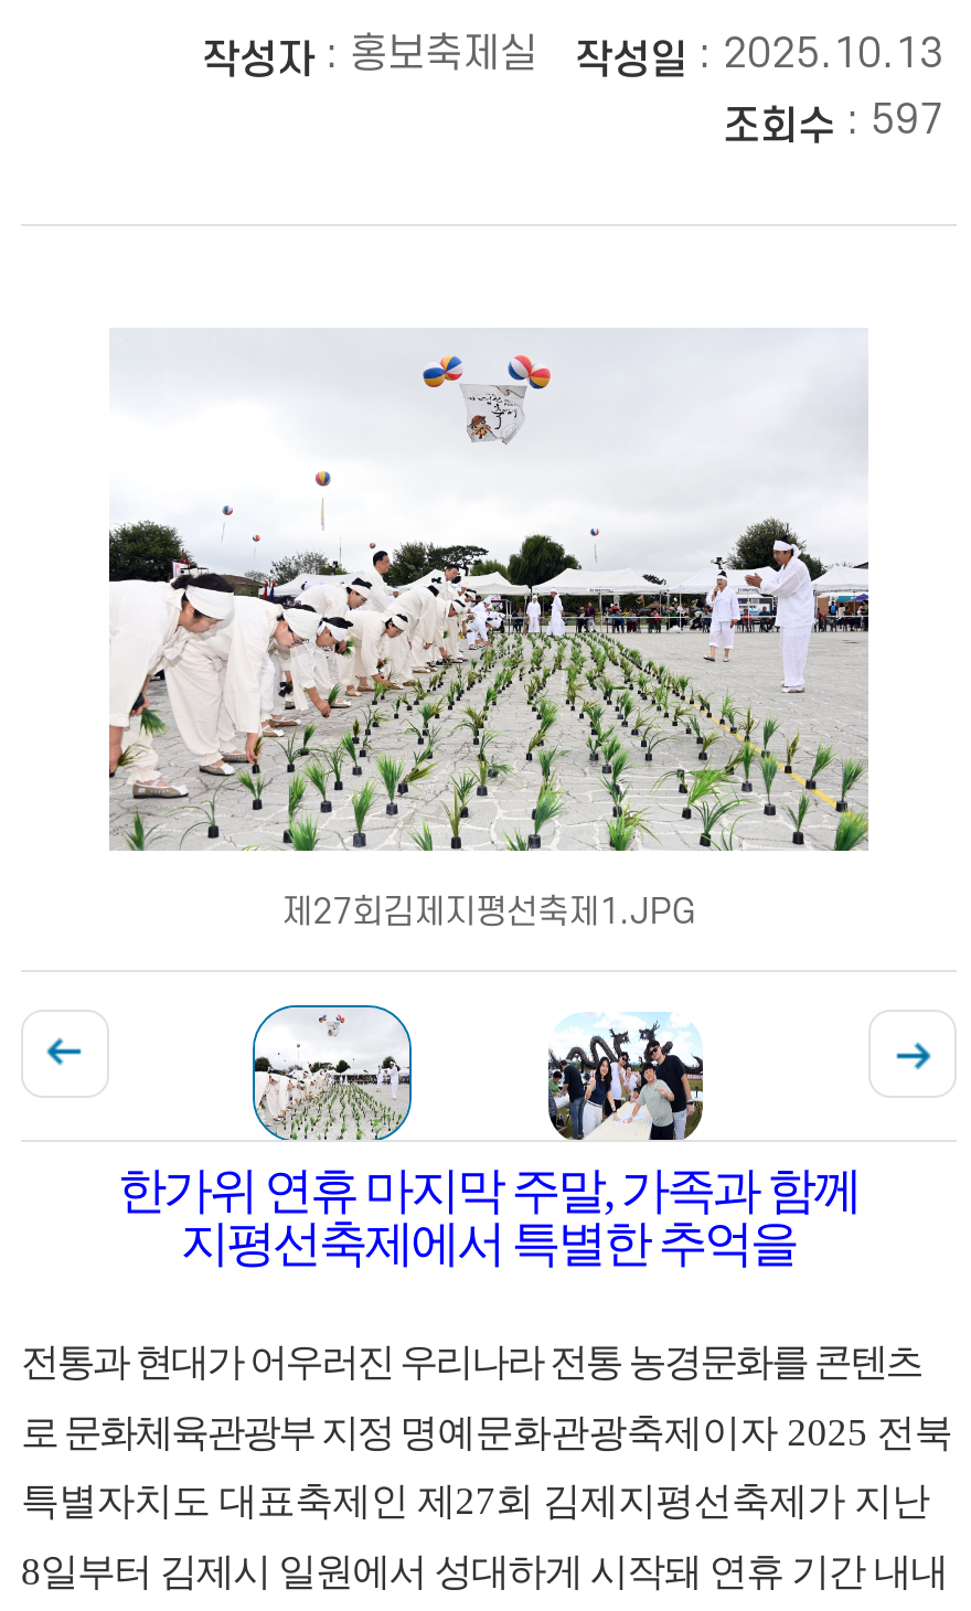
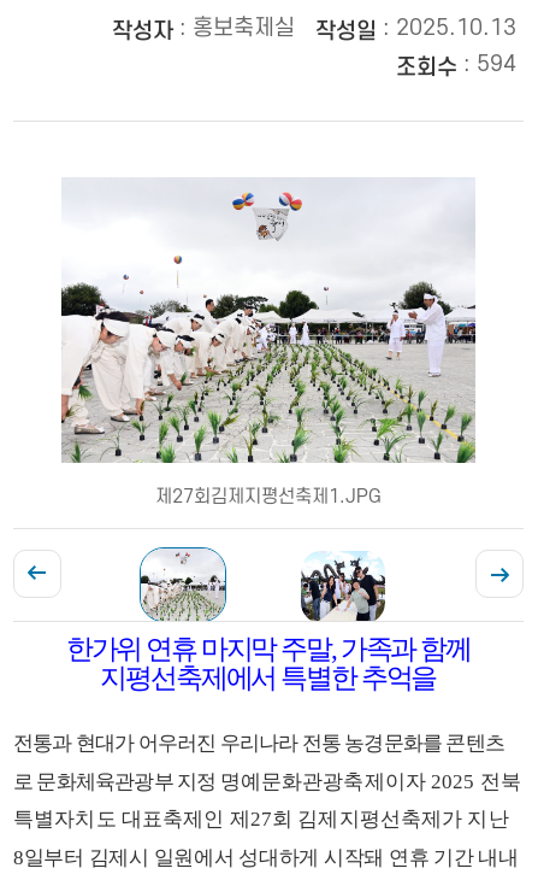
- 조회수: 597
+ 조회수: 594
